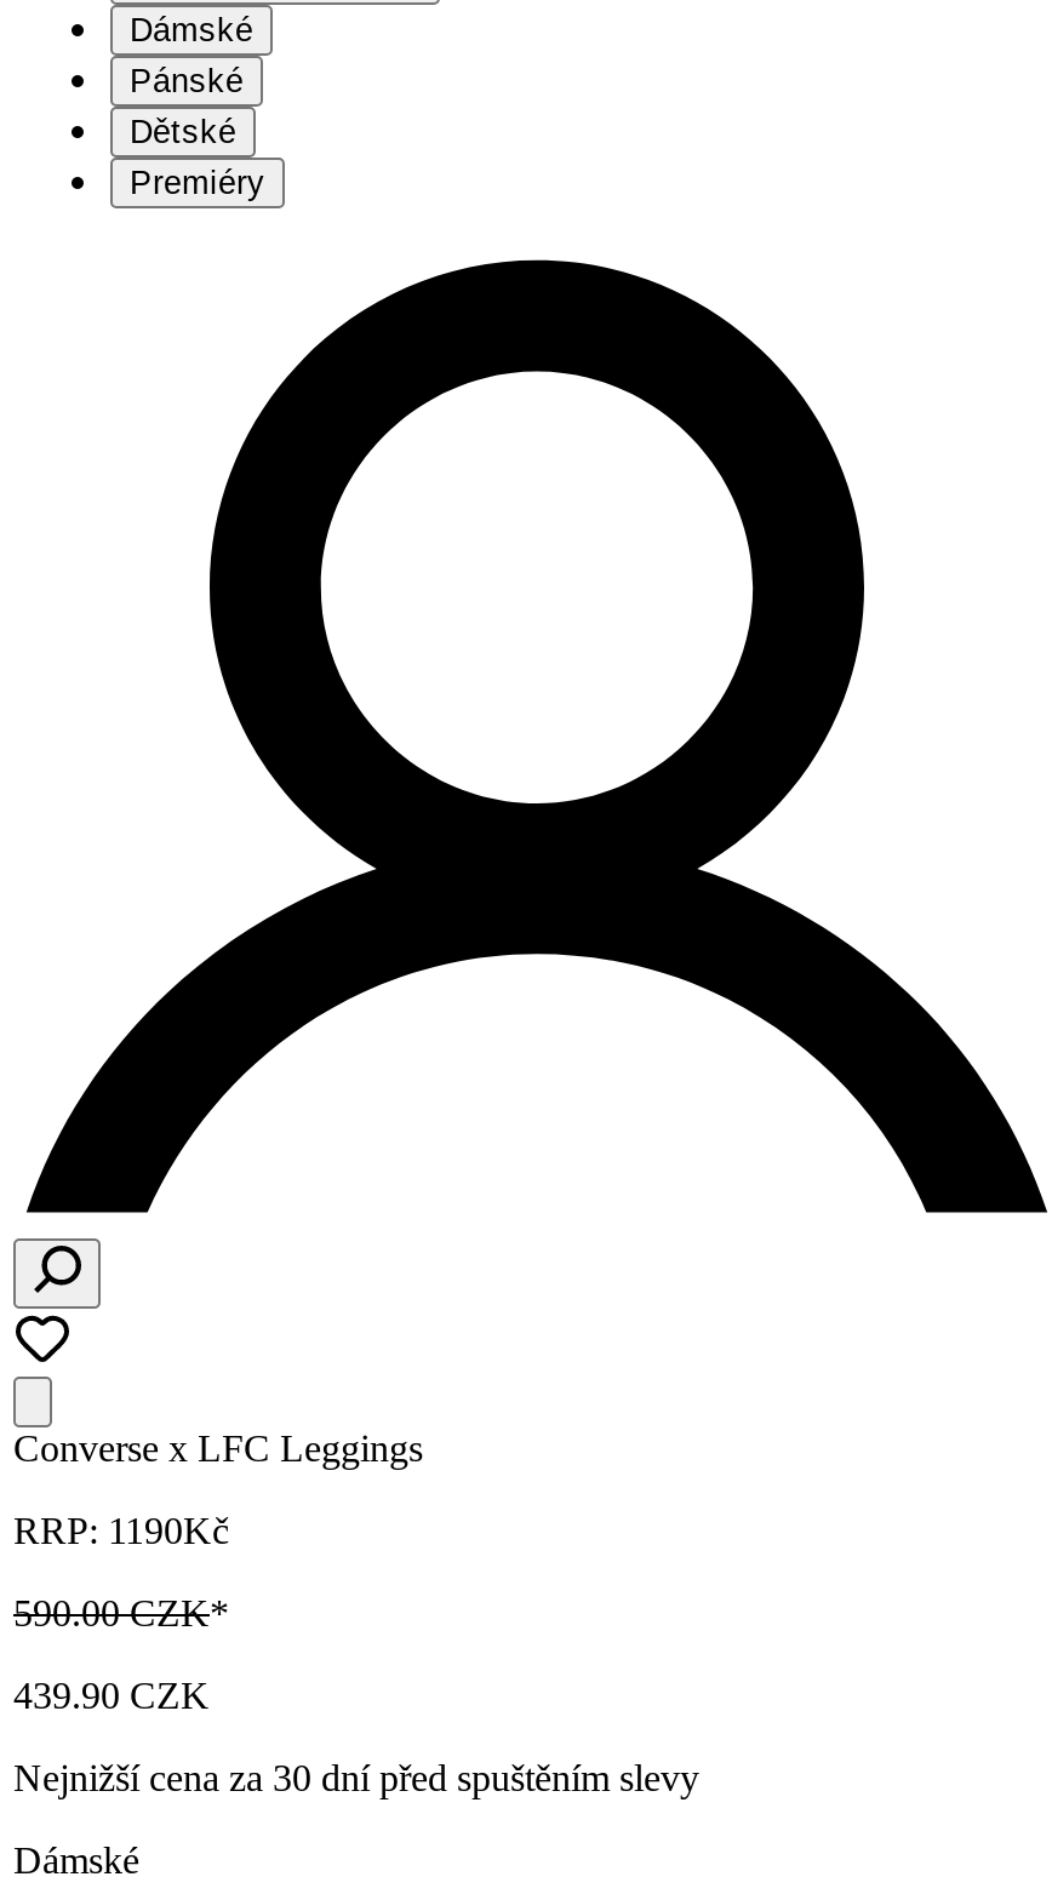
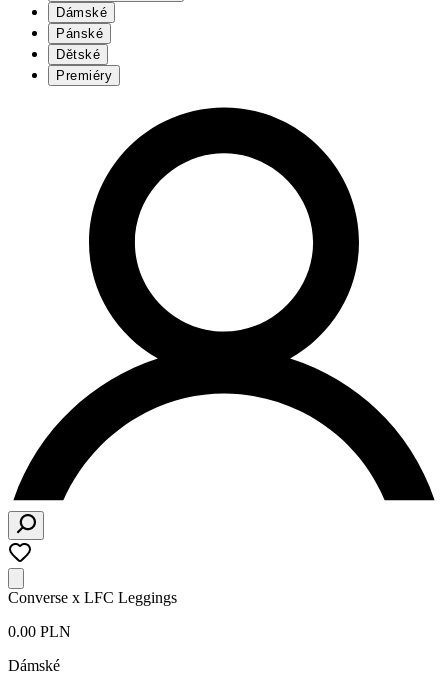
- RRP: 1190Kč
- 590.00 CZK*
- 439.90 CZK
- Nejnižší cena za 30 dní před spuštěním slevy
+ 0.00 PLN
